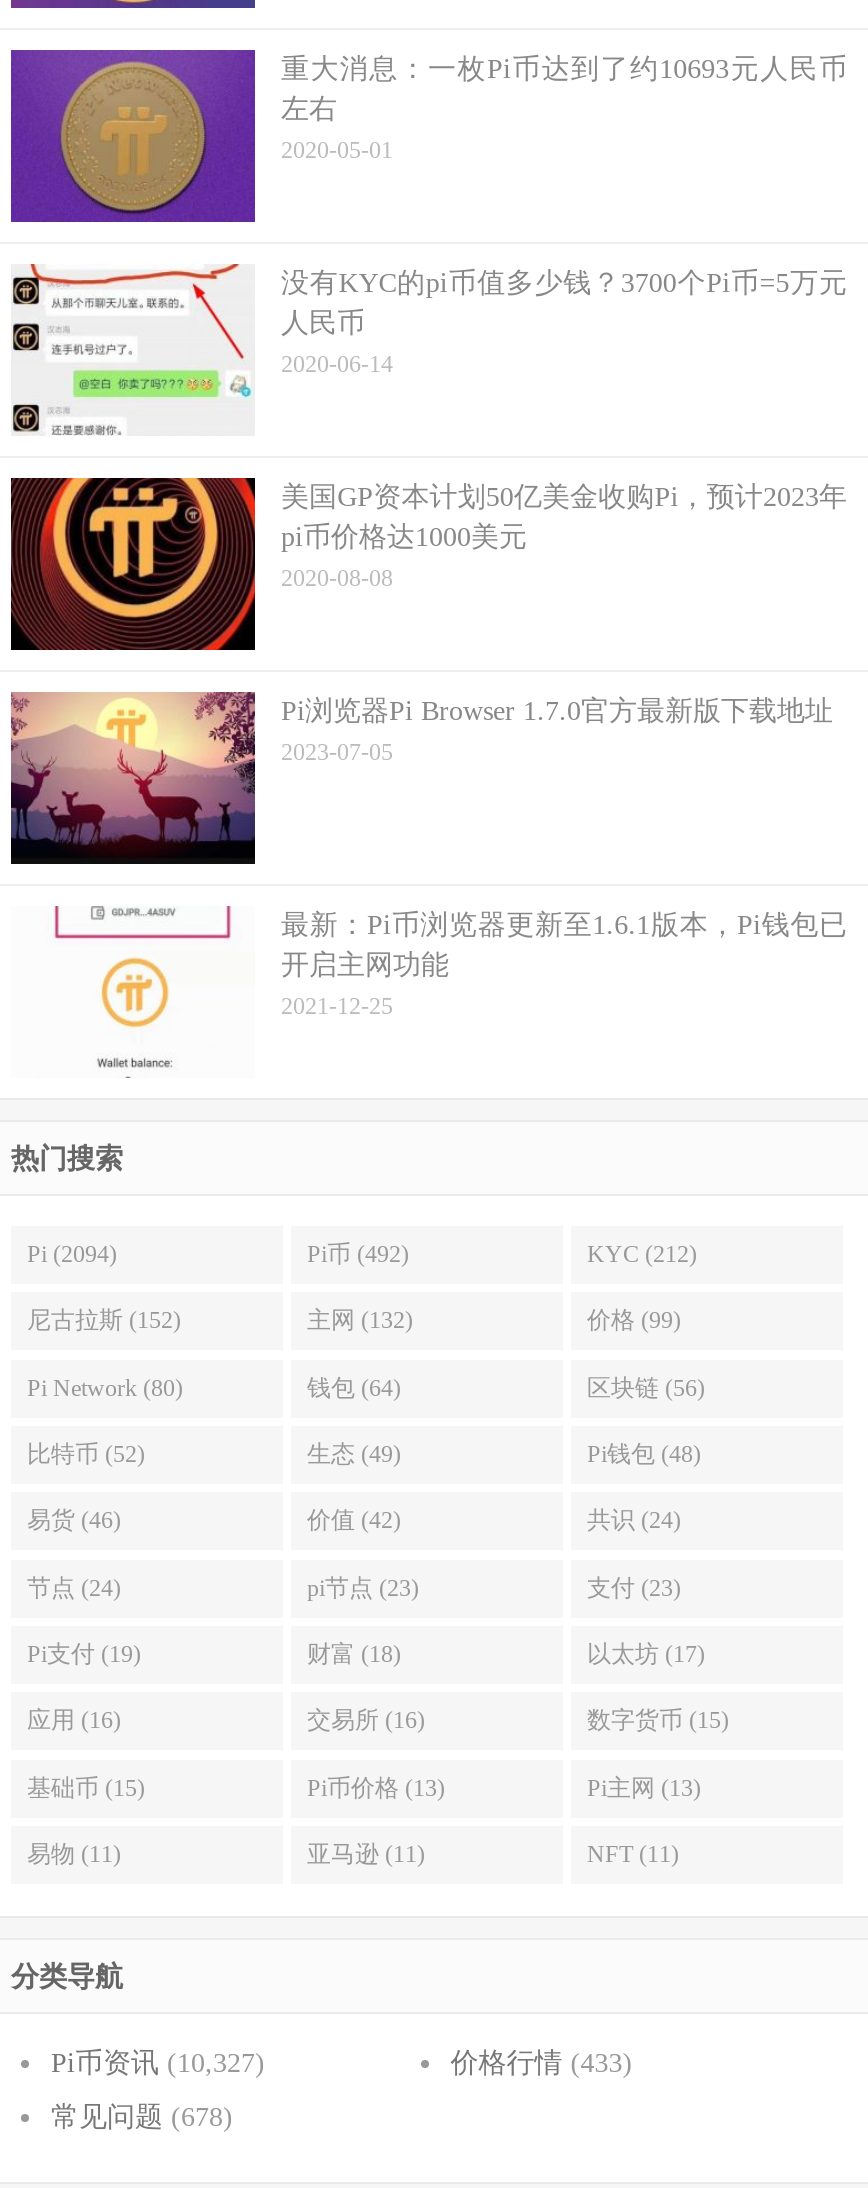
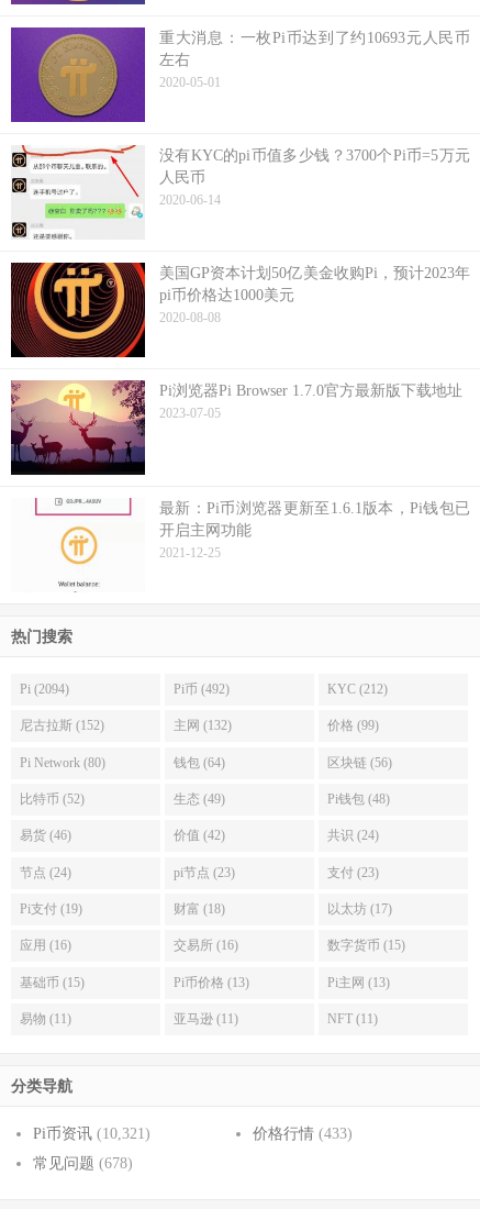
- Pi币资讯(10,327)
+ Pi币资讯(10,321)
